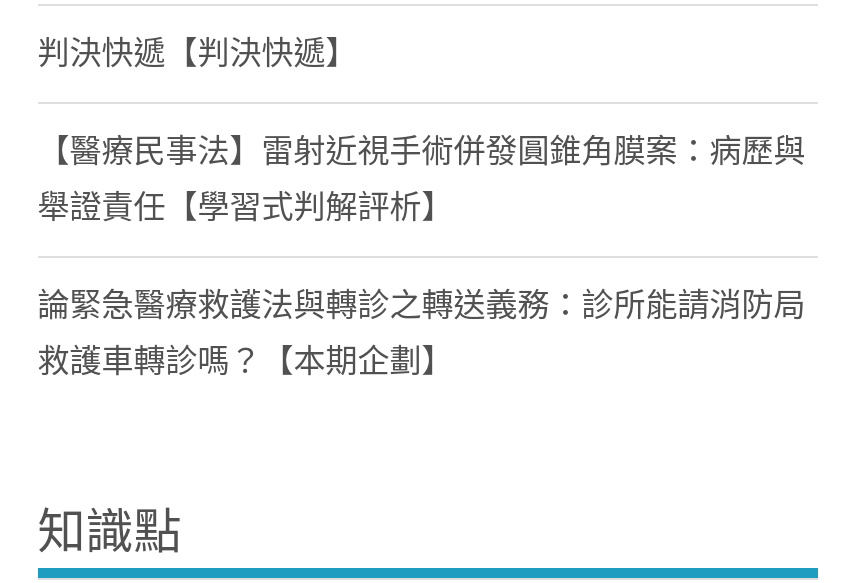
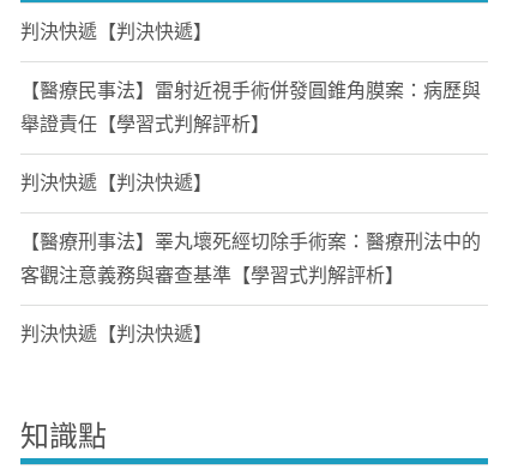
- 論緊急醫療救護法與轉診之轉送義務：診所能請消防局
- 救護車轉診嗎？【本期企劃】
+ 判決快遞【判決快遞】
+ 【醫療刑事法】睪丸壞死經切除手術案：醫療刑法中的
+ 客觀注意義務與審查基準【學習式判解評析】
+ 判決快遞【判決快遞】
